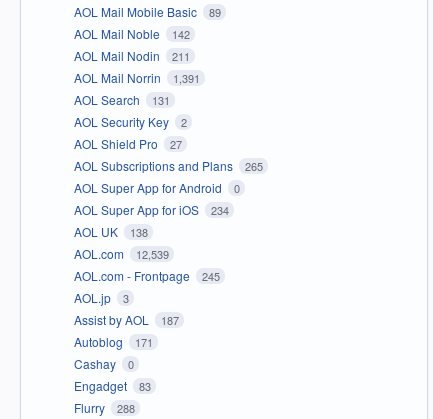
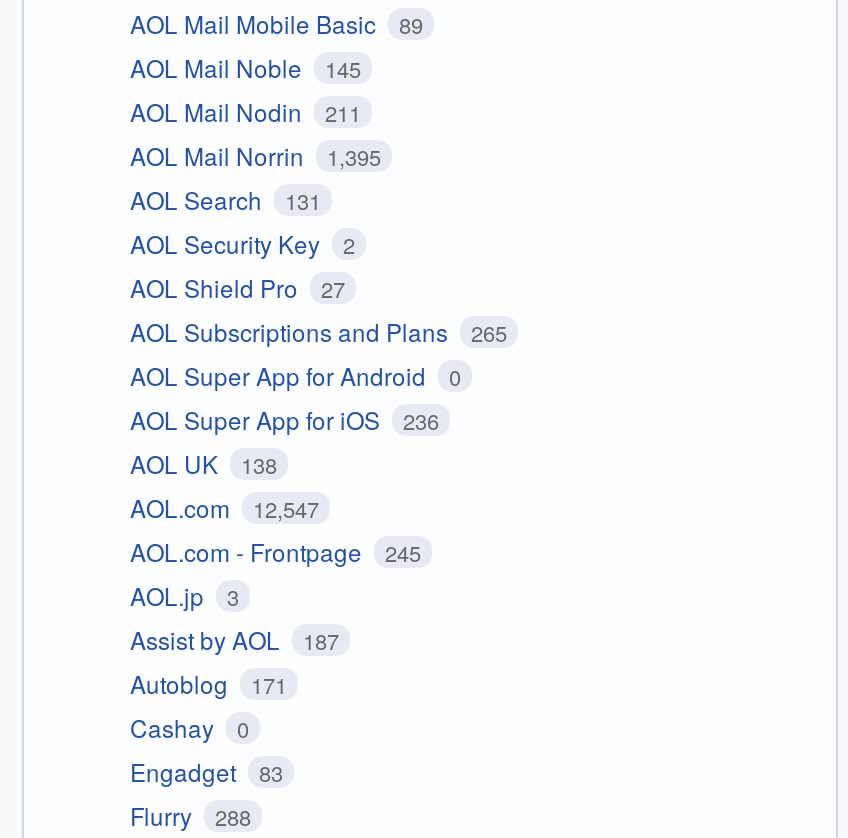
- AOL Mail Noble 142
+ AOL Mail Noble 145

- AOL Mail Norrin 1,391
+ AOL Mail Norrin 1,395

- AOL Super App for iOS 234
+ AOL Super App for iOS 236

- AOL.com 12,539
+ AOL.com 12,547
